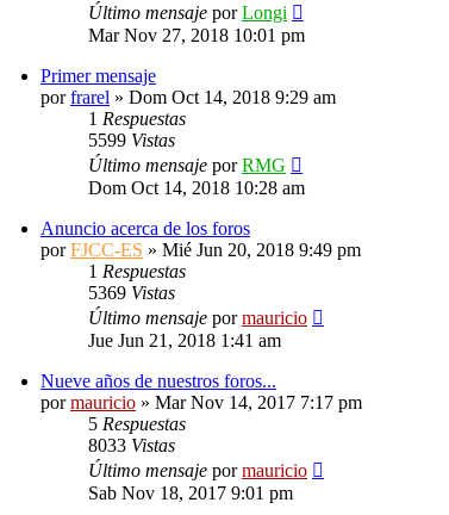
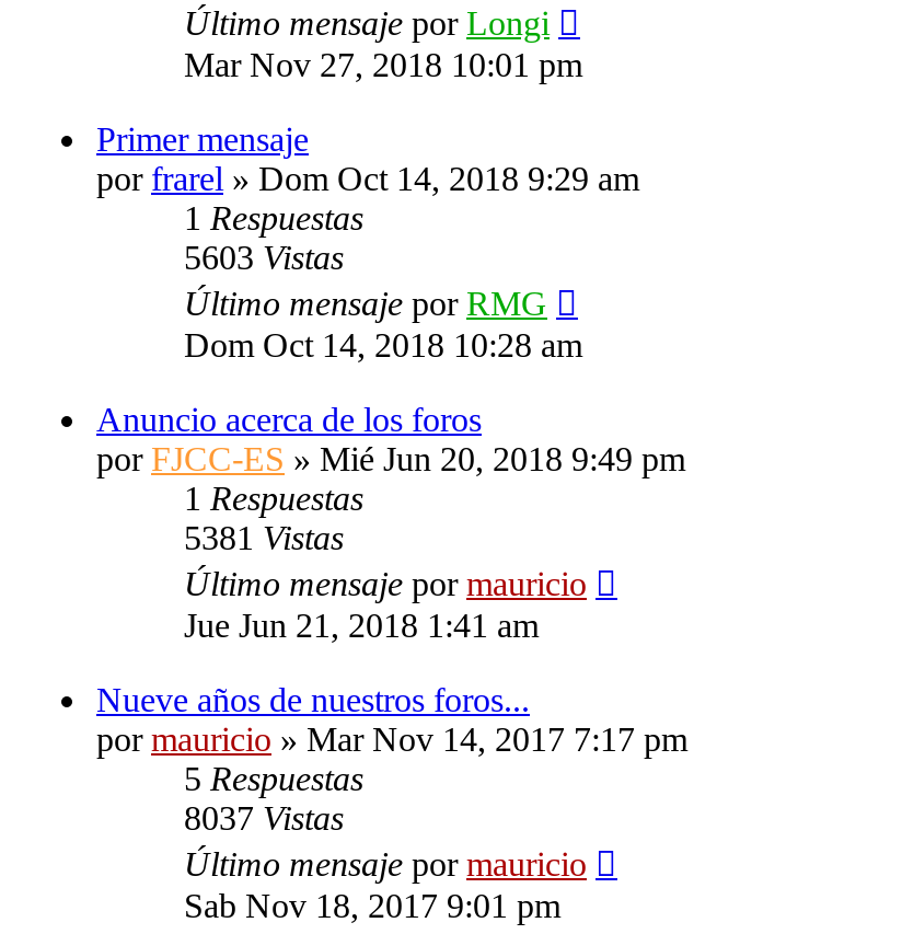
- 5599Vistas
+ 5603Vistas

- 5369 Vistas
+ 5381 Vistas

- 8033Vistas
+ 8037Vistas
